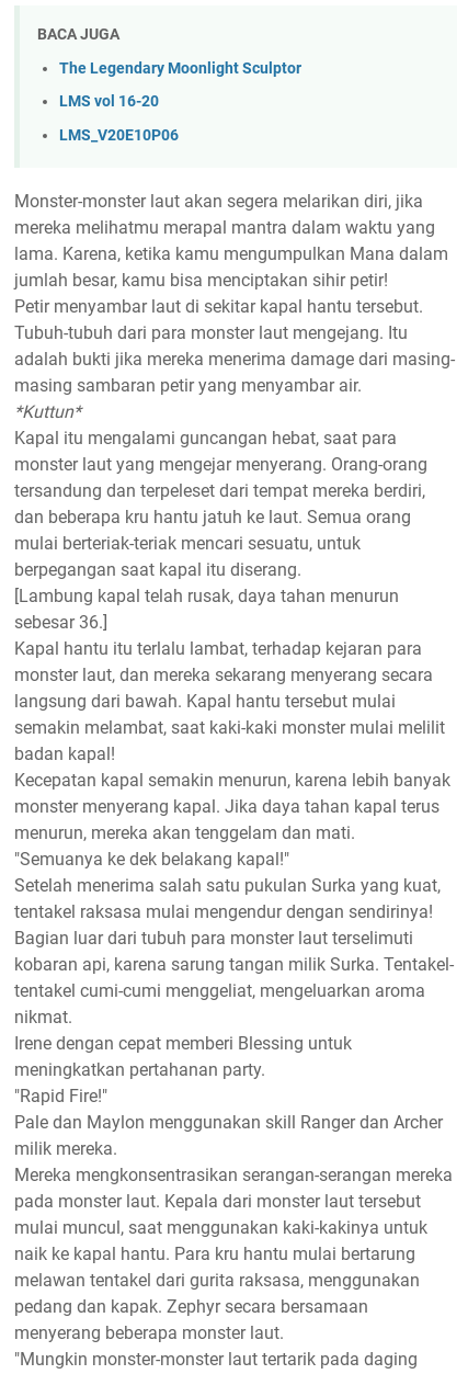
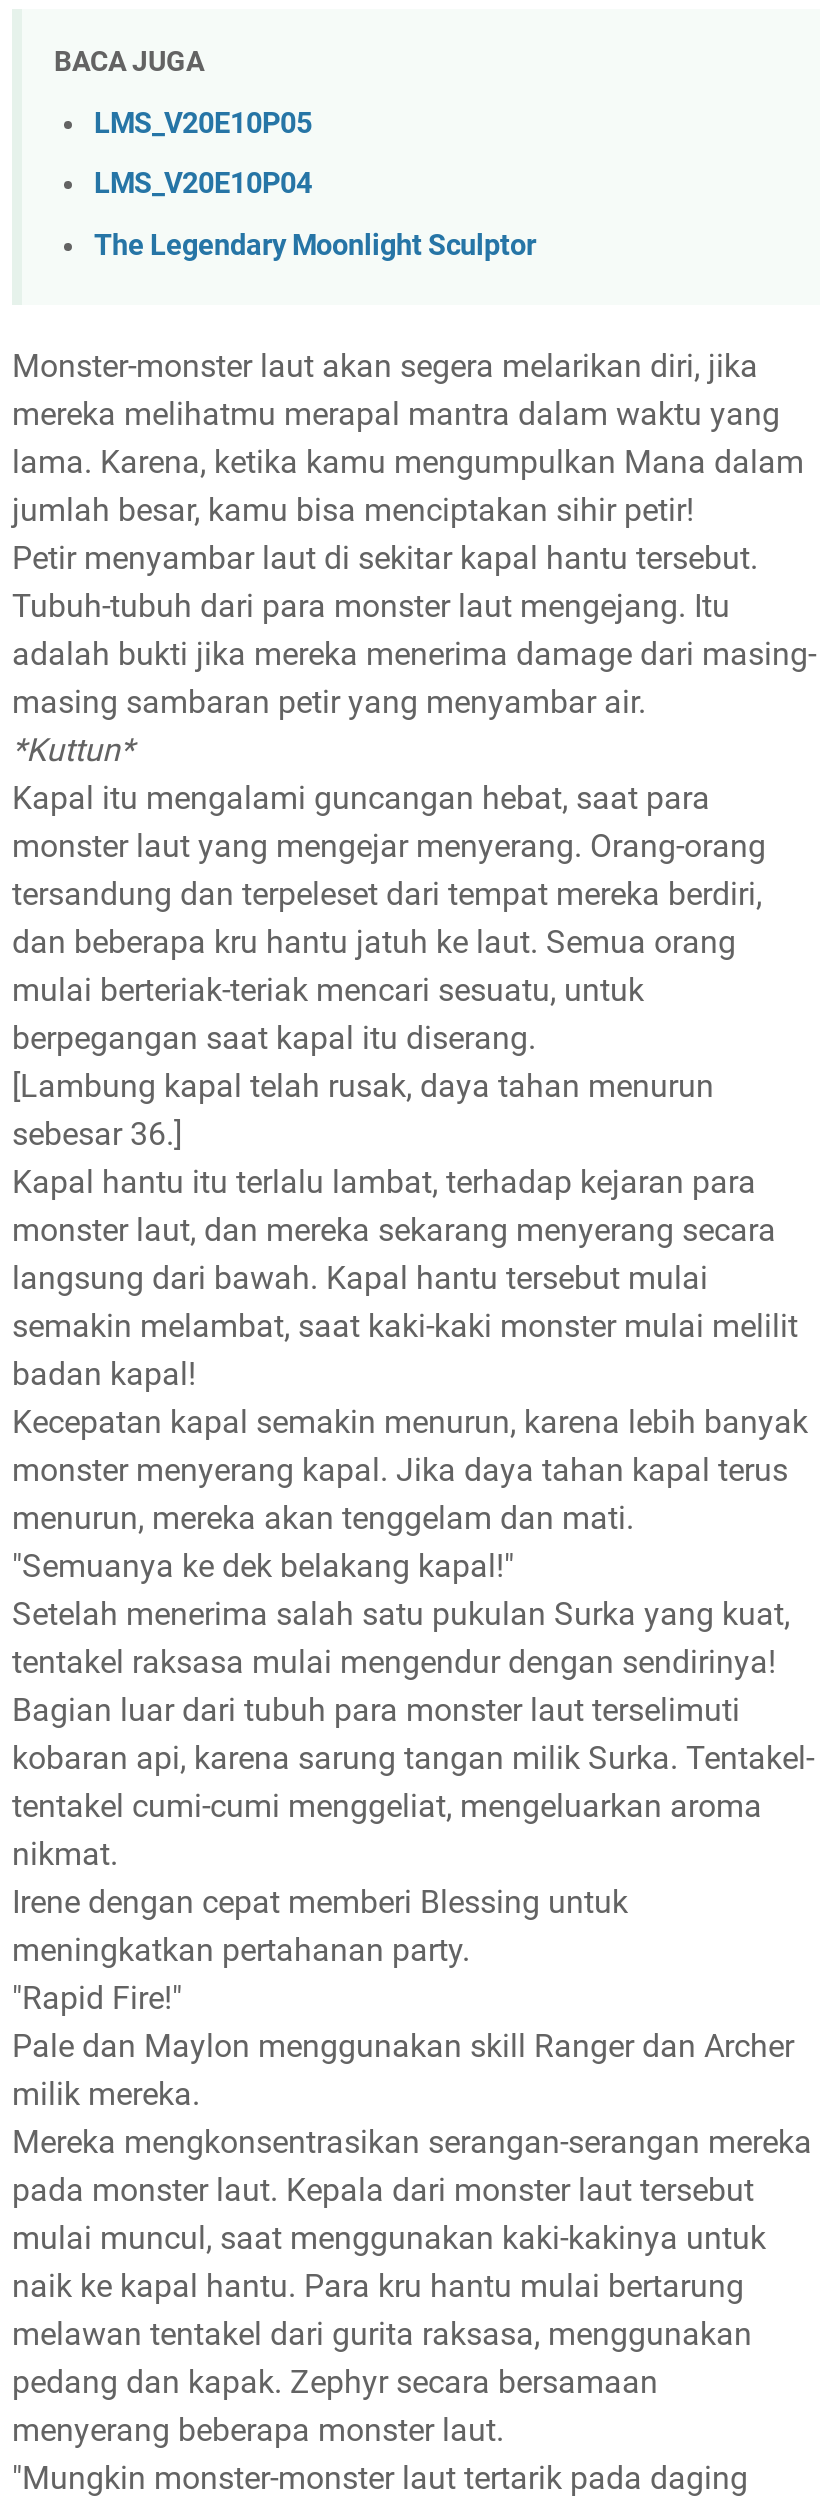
+ LMS_V20E10P05
+ LMS_V20E10P04

moved down: The Legendary Moonlight Sculptor

- LMS vol 16-20
- LMS_V20E10P06
